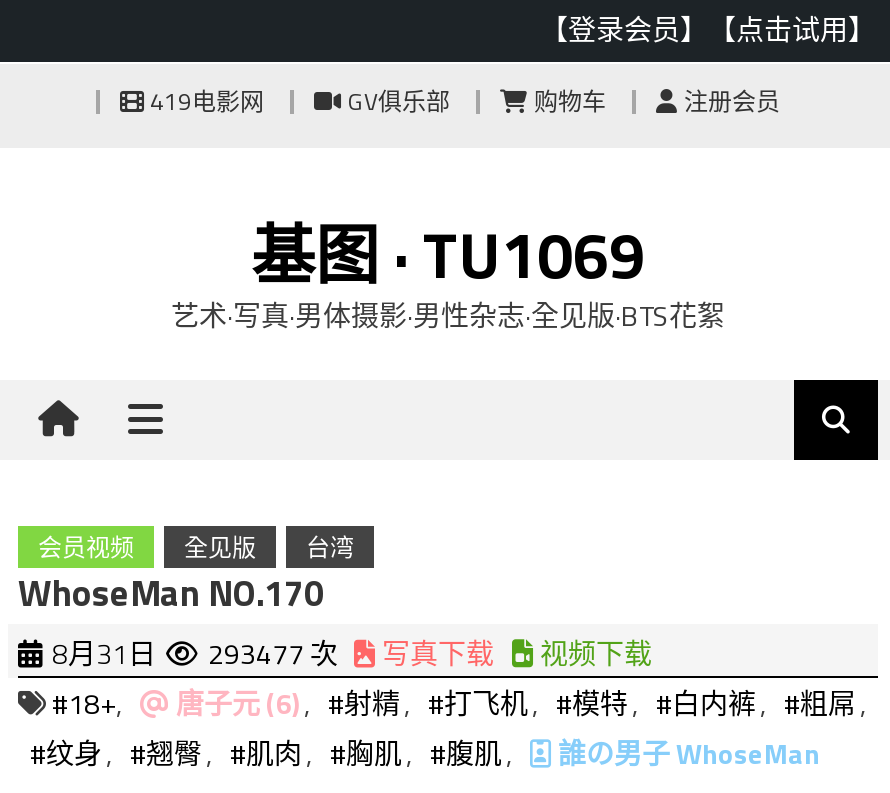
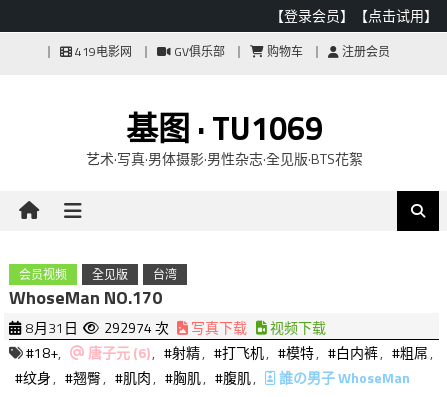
- 8月31日 293477 次 写真下载 视频下载
+ 8月31日 292974 次 写真下载 视频下载
